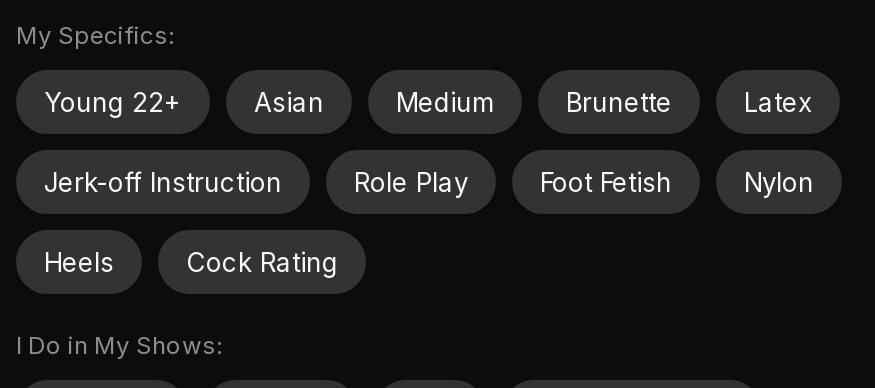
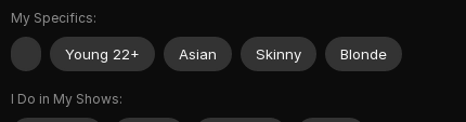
- Medium
- Brunette
- Latex
- Jerk-off Instruction
- Role Play
- Foot Fetish
- Nylon
- Heels
- Cock Rating
+ Skinny
+ Blonde
